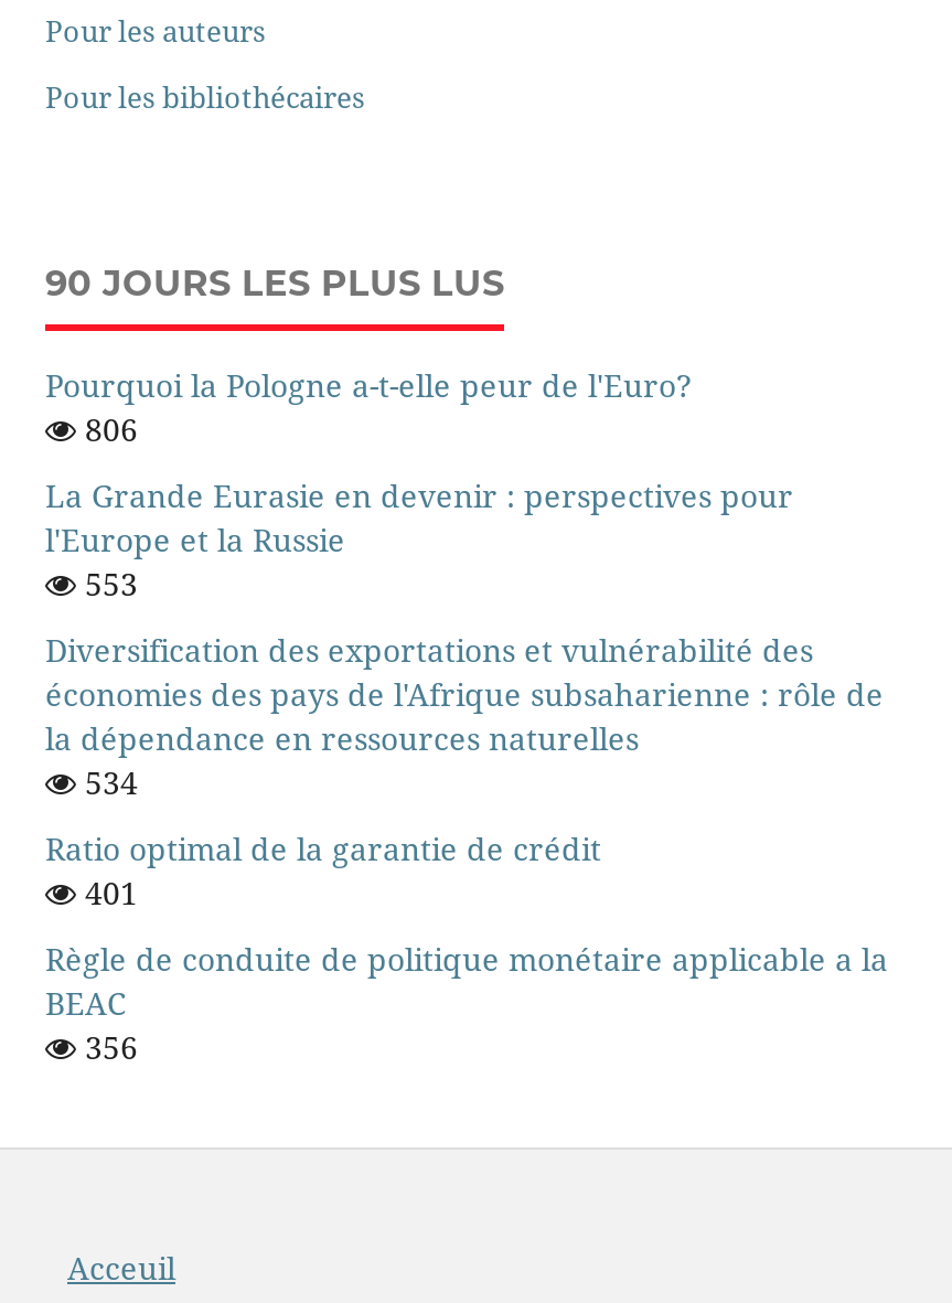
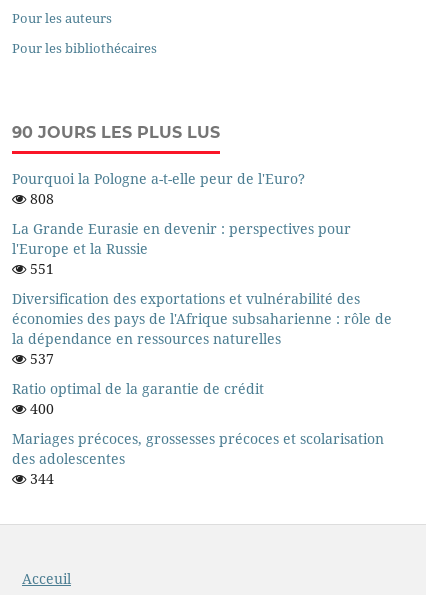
- 806
+ 808

- 553
+ 551

- 534
+ 537

- 401
+ 400

- Règle de conduite de politique monétaire applicable a la
- BEAC
- 356
+ Mariages précoces, grossesses précoces et scolarisation
+ des adolescentes
+ 344
